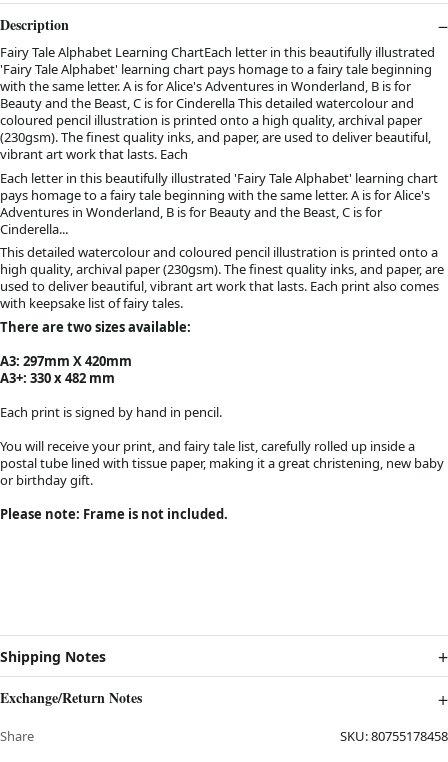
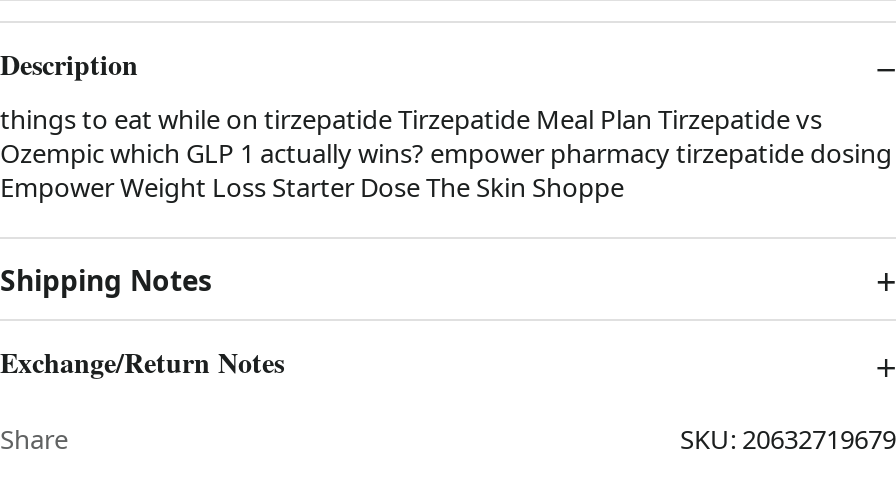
- Fairy Tale Alphabet Learning ChartEach letter in this beautifully illustrated
- 'Fairy Tale Alphabet' learning chart pays homage to a fairy tale beginning
- with the same letter. A is for Alice's Adventures in Wonderland, B is for
- Beauty and the Beast, C is for Cinderella This detailed watercolour and
- coloured pencil illustration is printed onto a high quality, archival paper
- (230gsm). The finest quality inks, and paper, are used to deliver beautiful,
- vibrant art work that lasts. Each
- Each letter in this beautifully illustrated 'Fairy Tale Alphabet' learning chart
- pays homage to a fairy tale beginning with the same letter. A is for Alice's
- Adventures in Wonderland, B is for Beauty and the Beast, C is for
- Cinderella...
- This detailed watercolour and coloured pencil illustration is printed onto a
- high quality, archival paper (230gsm). The finest quality inks, and paper, are
- used to deliver beautiful, vibrant art work that lasts. Each print also comes
- with keepsake list of fairy tales.
- There are two sizes available:
- A3: 297mm X 420mm
- A3+: 330 x 482 mm
- Each print is signed by hand in pencil.
- You will receive your print, and fairy tale list, carefully rolled up inside a
- postal tube lined with tissue paper, making it a great christening, new baby
- or birthday gift.
- Please note: Frame is not included.
+ things to eat while on tirzepatide Tirzepatide Meal Plan Tirzepatide vs
+ Ozempic which GLP 1 actually wins? empower pharmacy tirzepatide dosing
+ Empower Weight Loss Starter Dose The Skin Shoppe

- SKU: 80755178458
+ SKU: 20632719679
